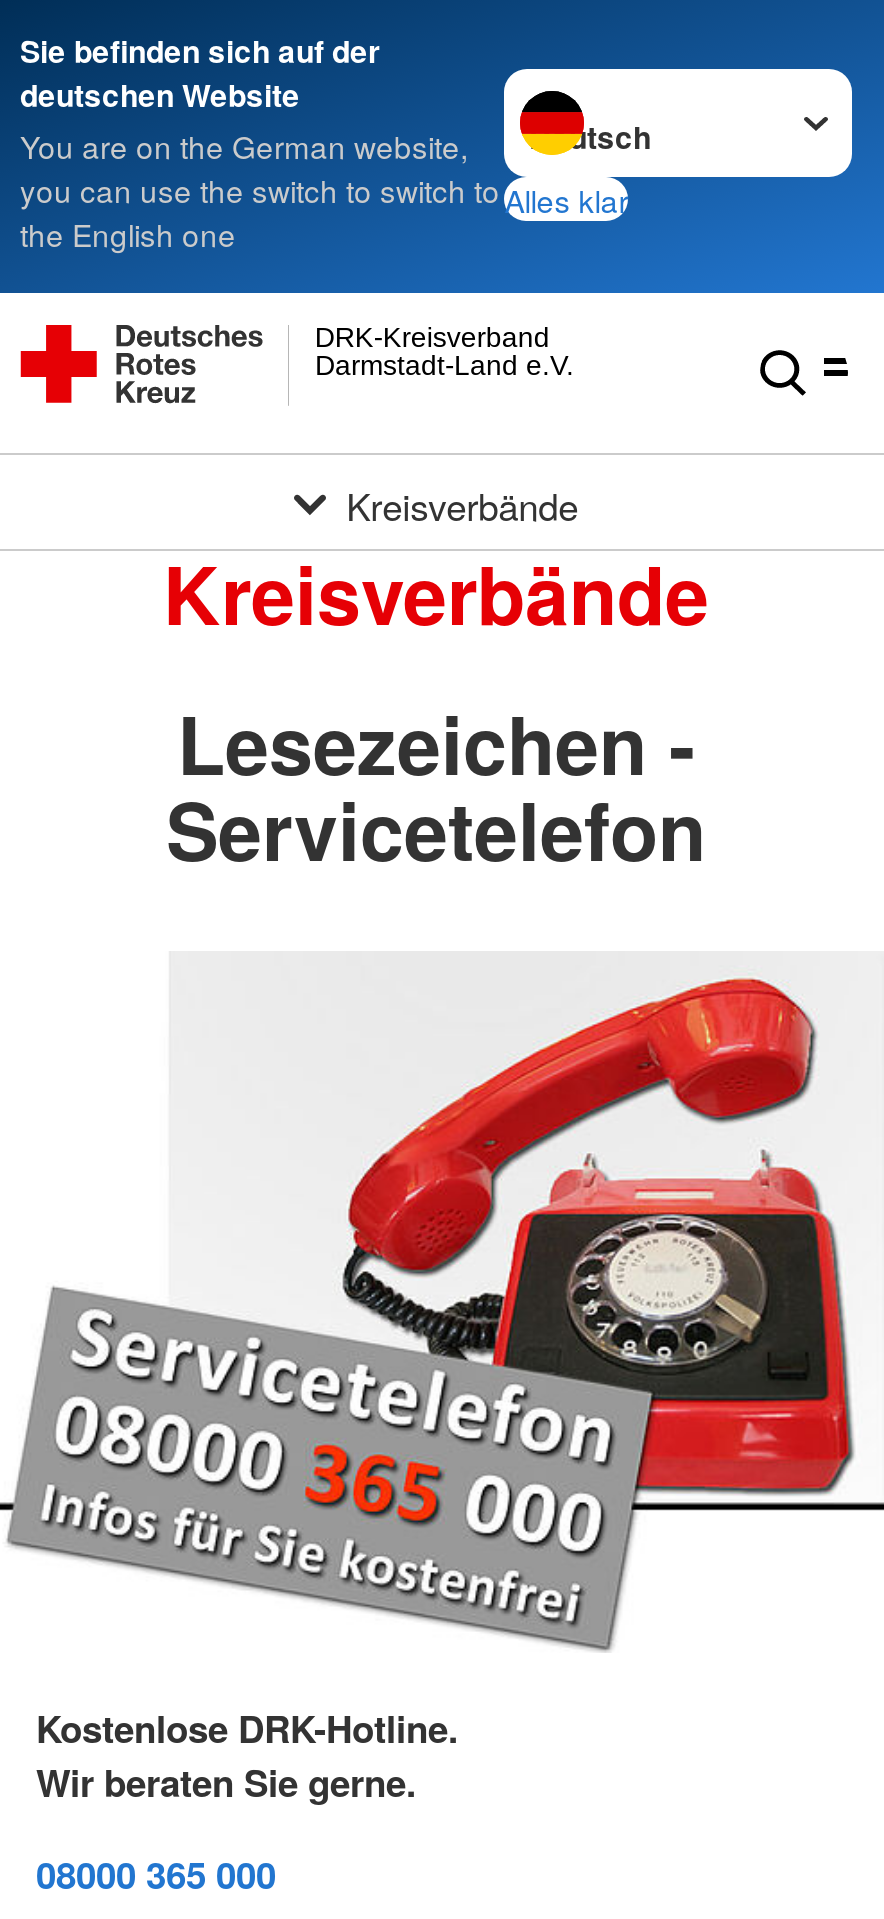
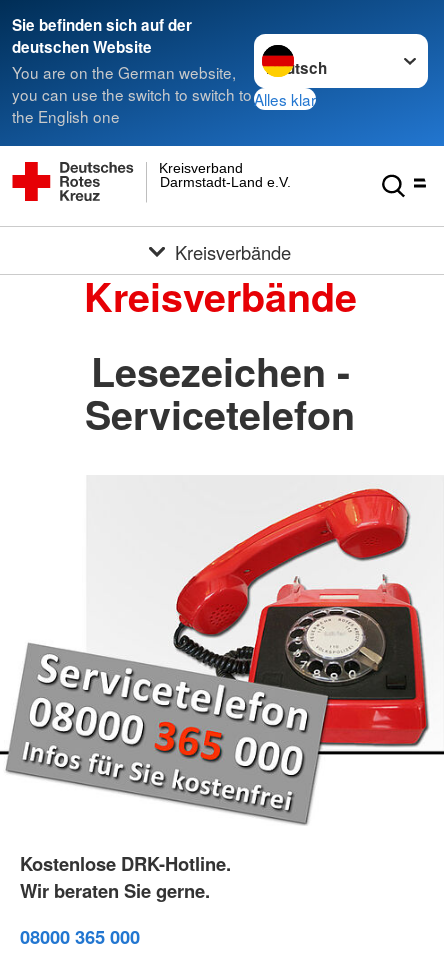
- DRK-Kreisverband
+ Kreisverband
